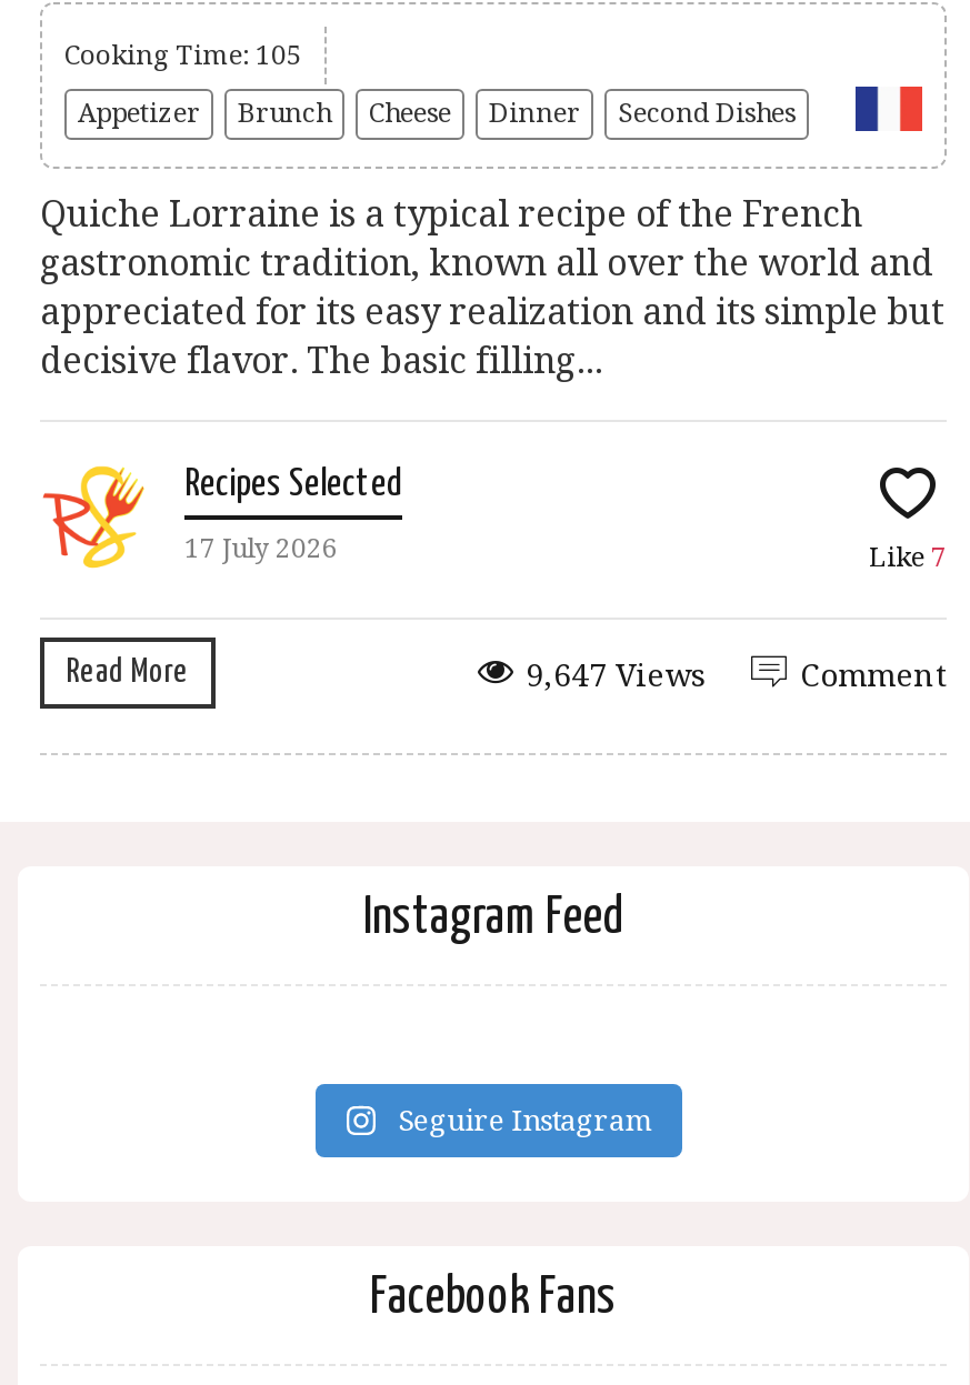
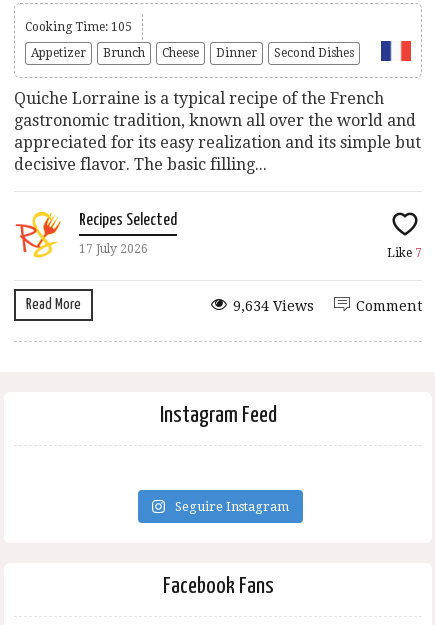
- 9,647 Views
+ 9,634 Views
